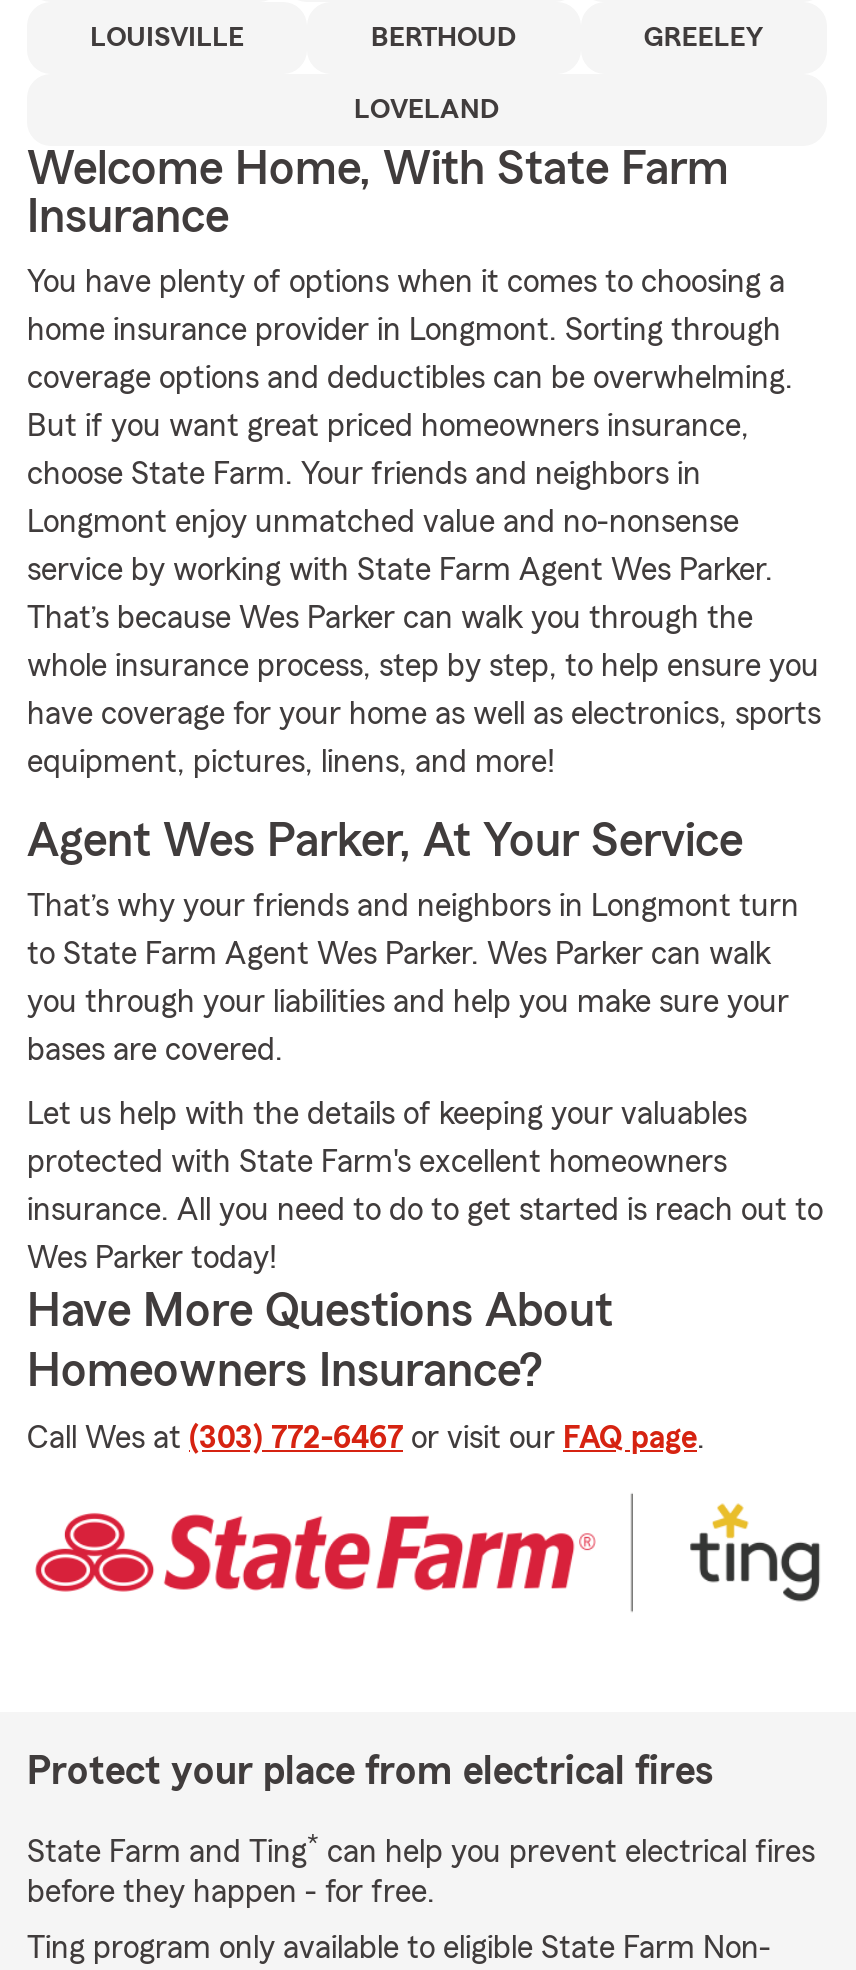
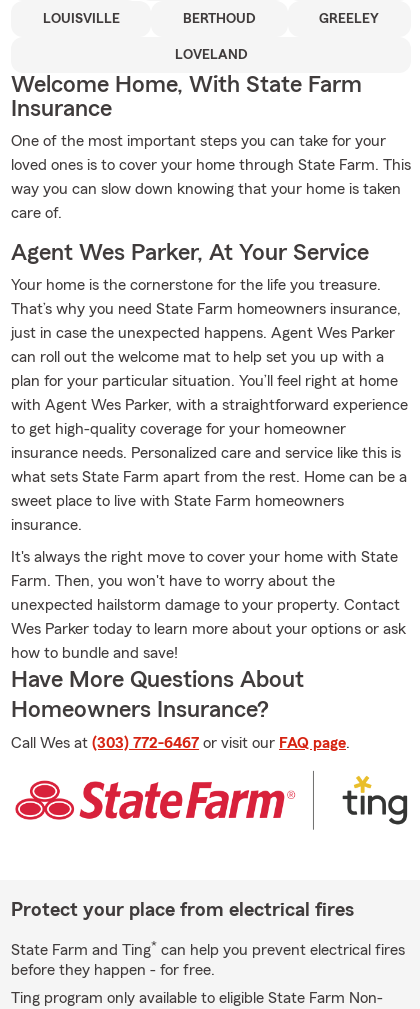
- You have plenty of options when it comes to choosing a
- home insurance provider in Longmont. Sorting through
- coverage options and deductibles can be overwhelming.
- But if you want great priced homeowners insurance,
- choose State Farm. Your friends and neighbors in
- Longmont enjoy unmatched value and no-nonsense
- service by working with State Farm Agent Wes Parker.
- That’s because Wes Parker can walk you through the
- whole insurance process, step by step, to help ensure you
- have coverage for your home as well as electronics, sports
- equipment, pictures, linens, and more!
+ One of the most important steps you can take for your
+ loved ones is to cover your home through State Farm. This
+ way you can slow down knowing that your home is taken
+ care of.

moved up: Agent Wes Parker, At Your Service

- That’s why your friends and neighbors in Longmont turn
- to State Farm Agent Wes Parker. Wes Parker can walk
- you through your liabilities and help you make sure your
- bases are covered.
- Let us help with the details of keeping your valuables
- protected with State Farm's excellent homeowners
- insurance. All you need to do to get started is reach out to
- Wes Parker today!
+ Your home is the cornerstone for the life you treasure.
+ That’s why you need State Farm homeowners insurance,
+ just in case the unexpected happens. Agent Wes Parker
+ can roll out the welcome mat to help set you up with a
+ plan for your particular situation. You’ll feel right at home
+ with Agent Wes Parker, with a straightforward experience
+ to get high-quality coverage for your homeowner
+ insurance needs. Personalized care and service like this is
+ what sets State Farm apart from the rest. Home can be a
+ sweet place to live with State Farm homeowners
+ insurance.
+ It's always the right move to cover your home with State
+ Farm. Then, you won't have to worry about the
+ unexpected hailstorm damage to your property. Contact
+ Wes Parker today to learn more about your options or ask
+ how to bundle and save!
